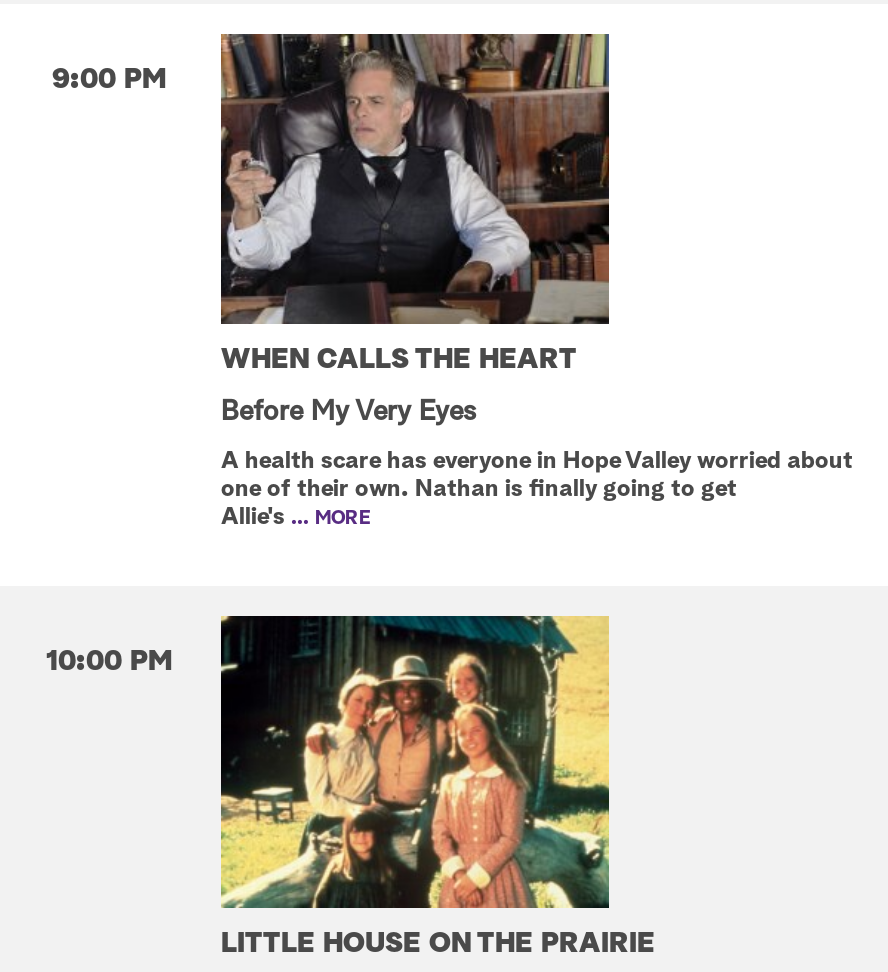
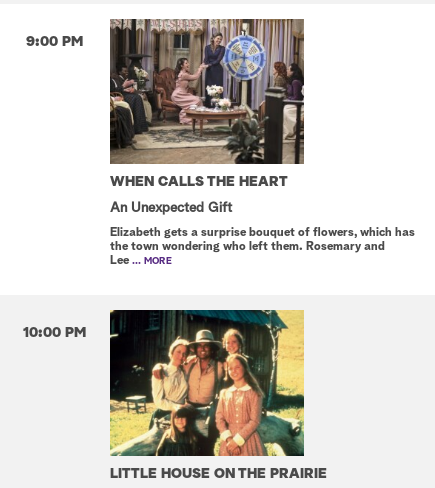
- [image]
- Before My Very Eyes
+ [image]
+ An Unexpected Gift

- A health scare has everyone in Hope Valley worried about
- one of their own. Nathan is finally going to get
- Allie's ... MORE
+ Elizabeth gets a surprise bouquet of flowers, which has
+ the town wondering who left them. Rosemary and
+ Lee ... MORE
